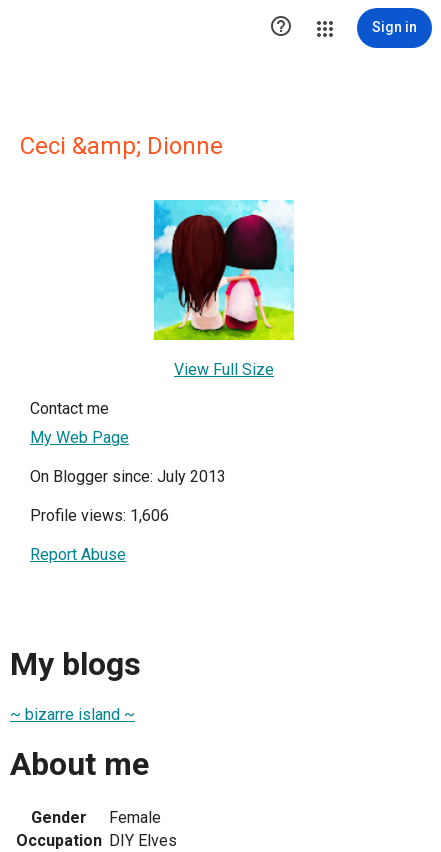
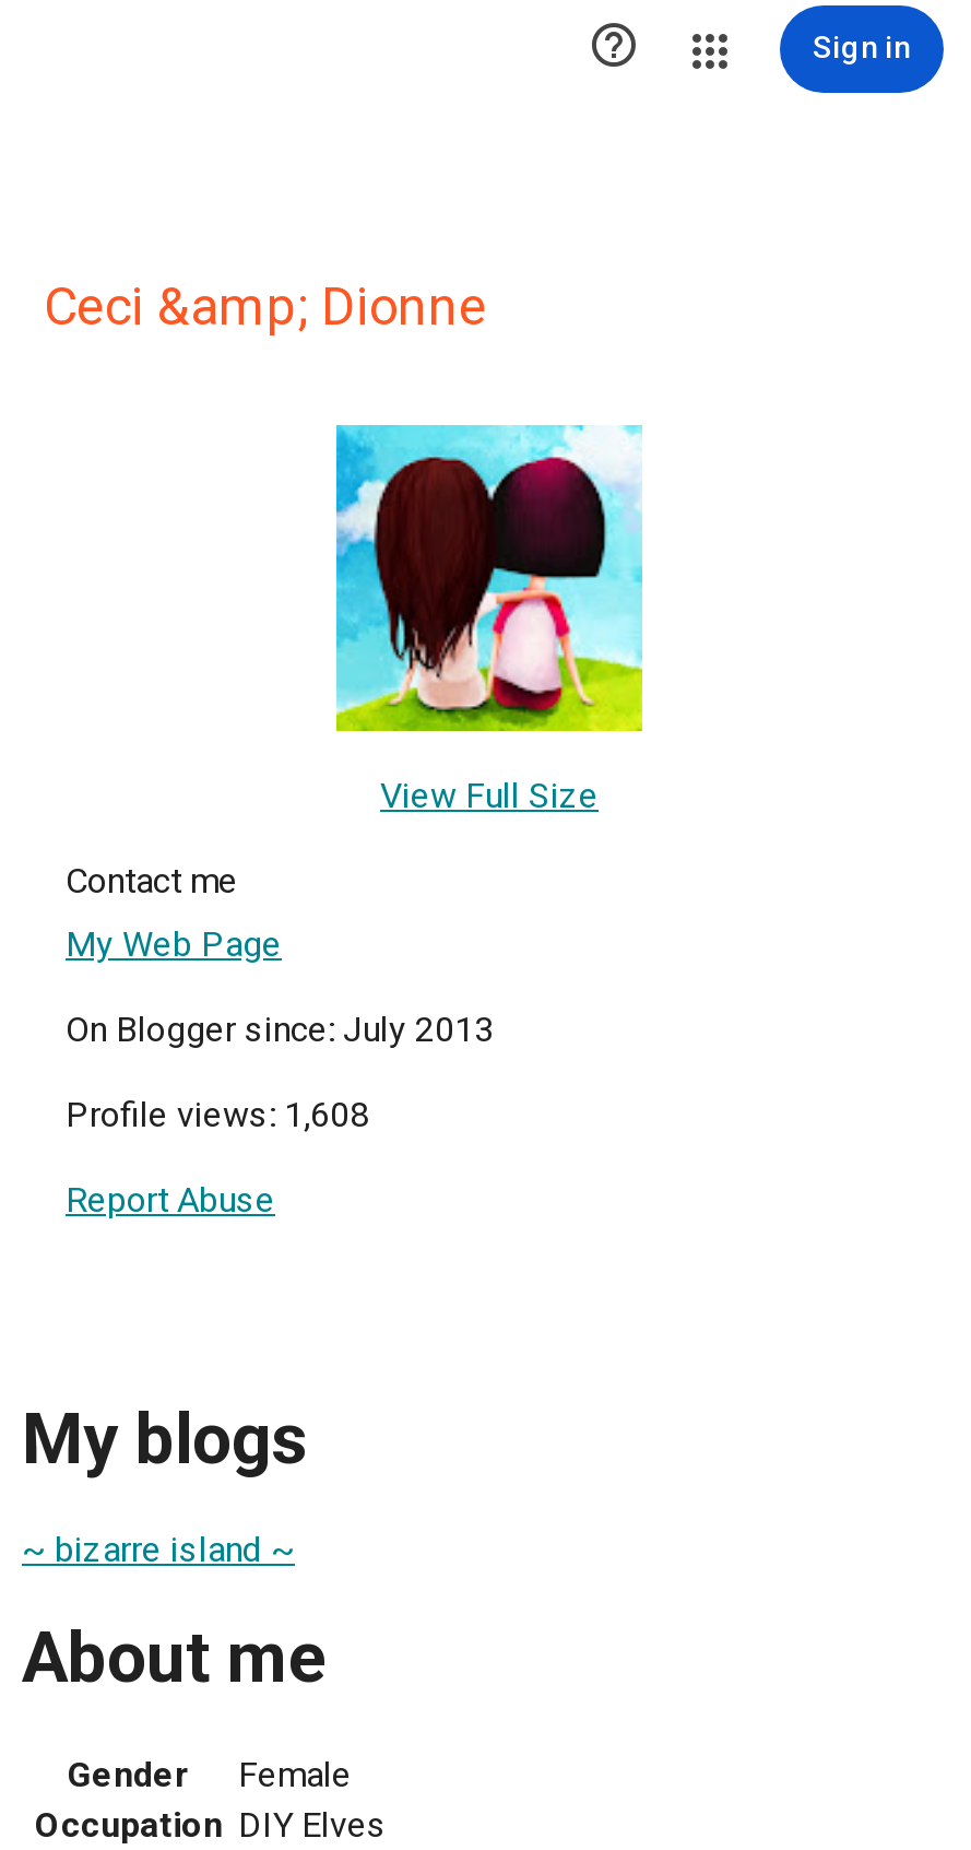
- Profile views: 1,606
+ Profile views: 1,608
